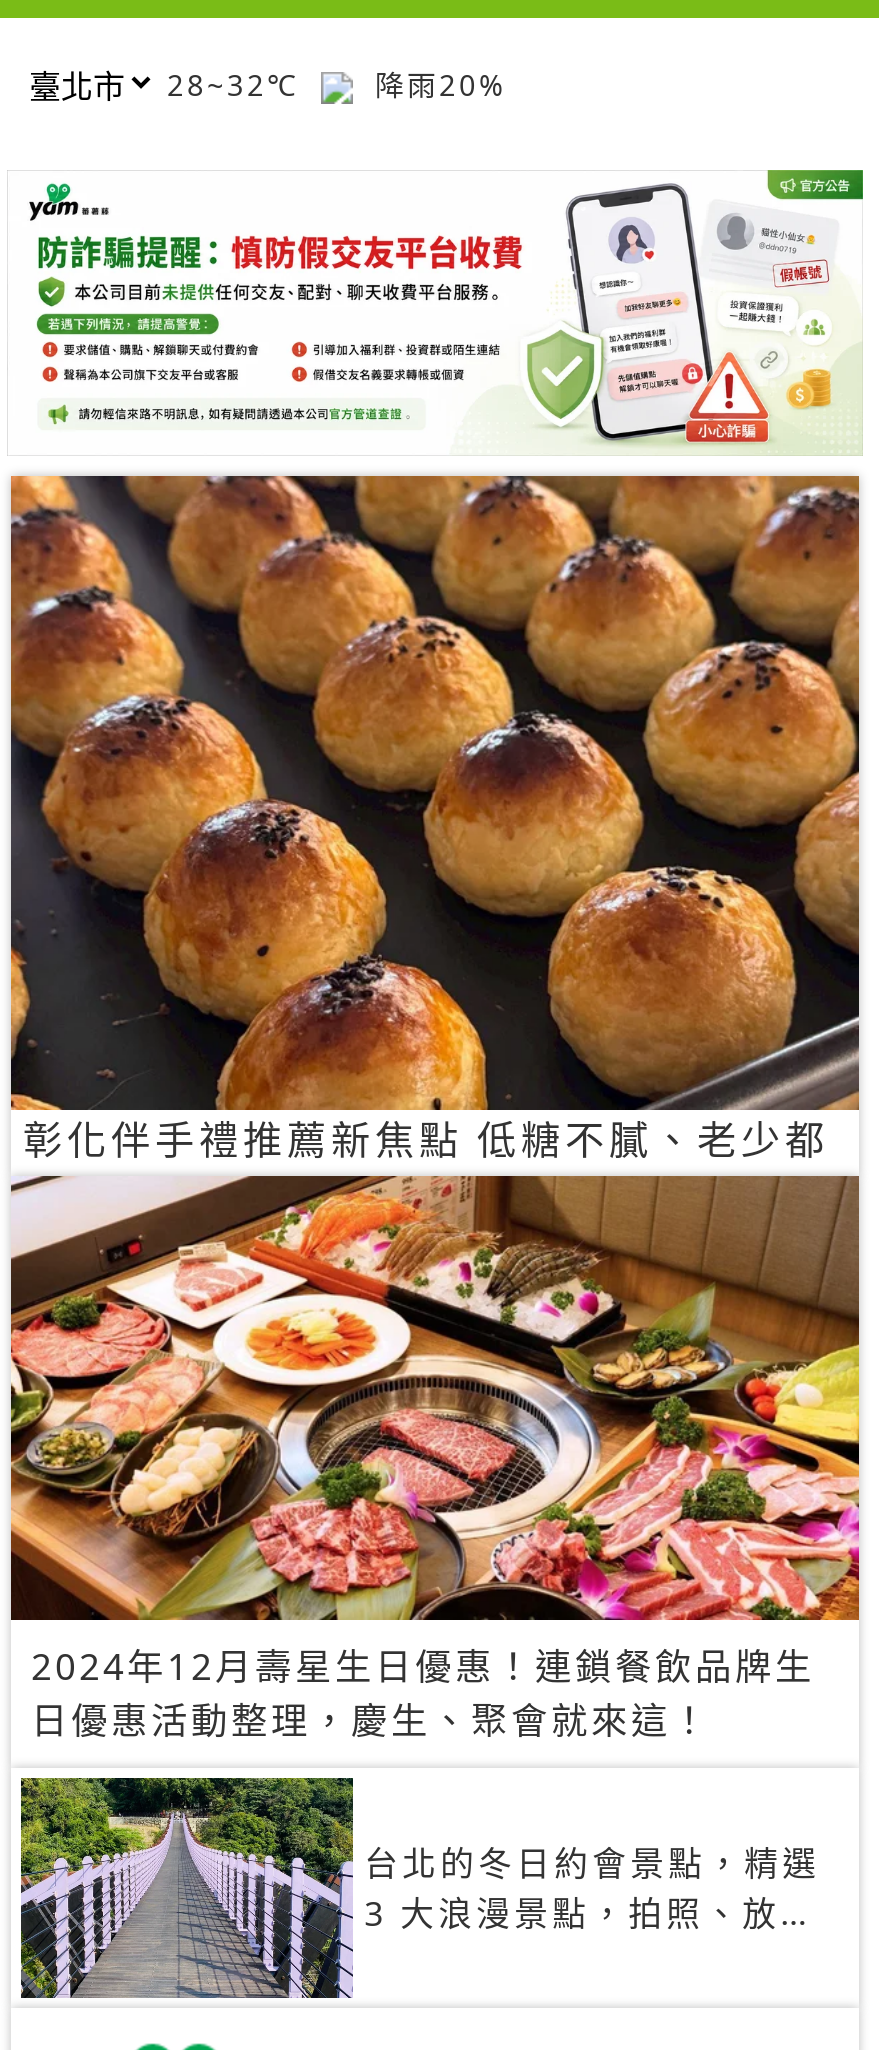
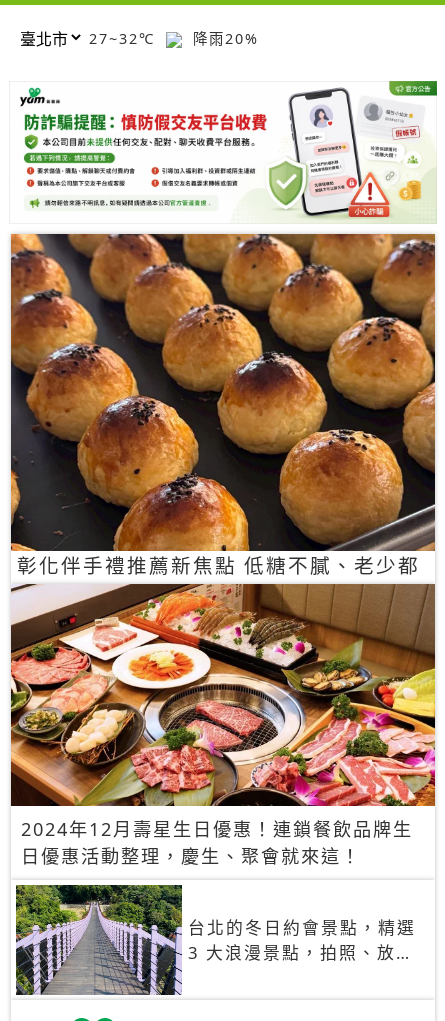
- 28~32℃ 降雨20%
+ 27~32℃ 降雨20%
